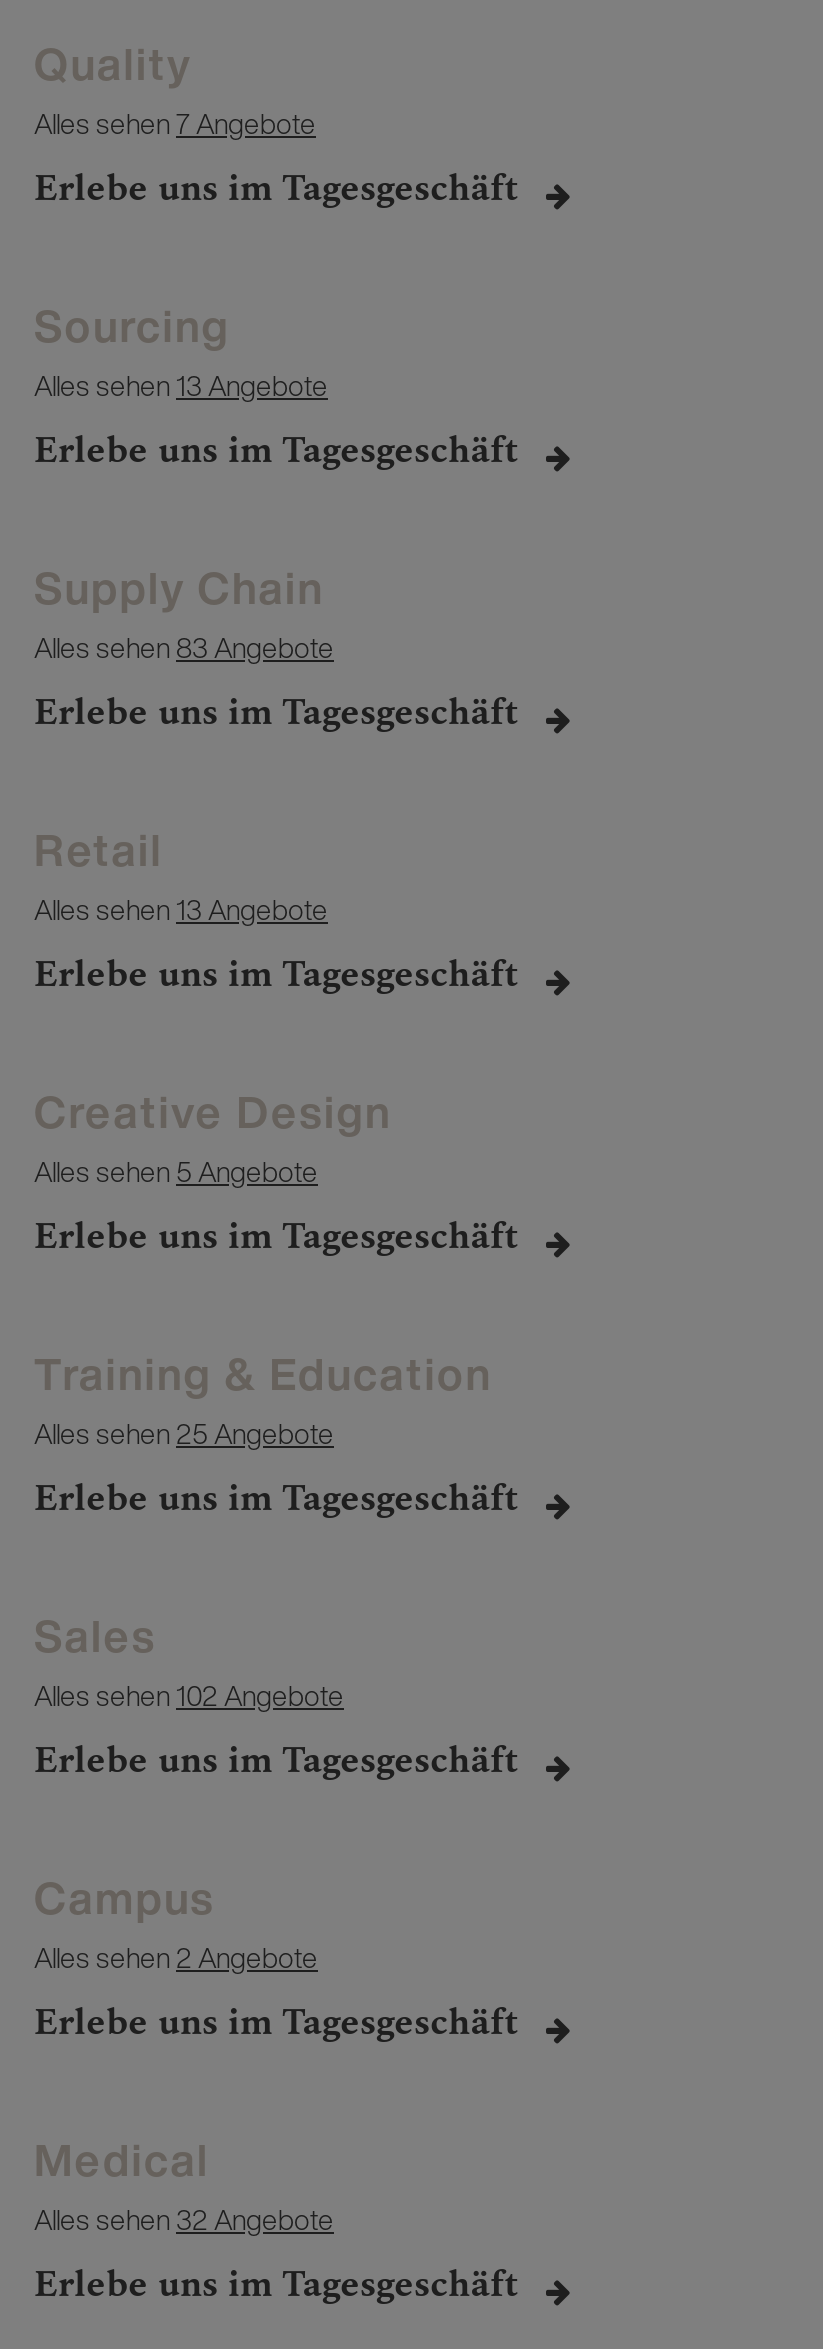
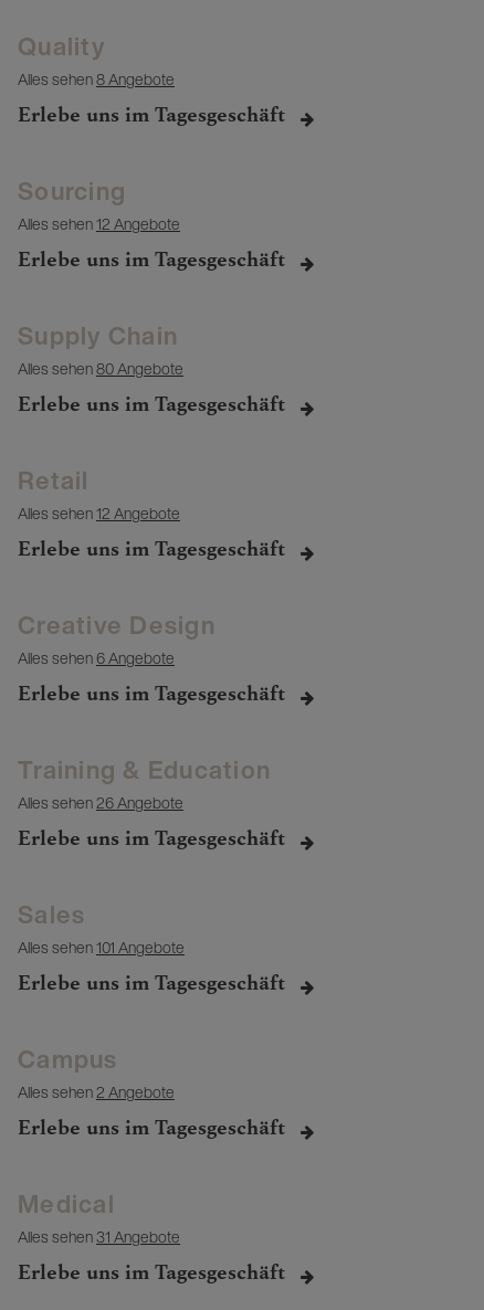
- Alles sehen7 Angebote
+ Alles sehen8 Angebote

- Alles sehen 13 Angebote
+ Alles sehen 12 Angebote

- Alles sehen 83 Angebote
+ Alles sehen 80 Angebote

- Alles sehen 13 Angebote
+ Alles sehen 12 Angebote

- Alles sehen 5 Angebote
+ Alles sehen 6 Angebote

- Alles sehen 25 Angebote
+ Alles sehen 26 Angebote

- Alles sehen 102 Angebote
+ Alles sehen 101 Angebote

- Alles sehen 32 Angebote
+ Alles sehen 31 Angebote
